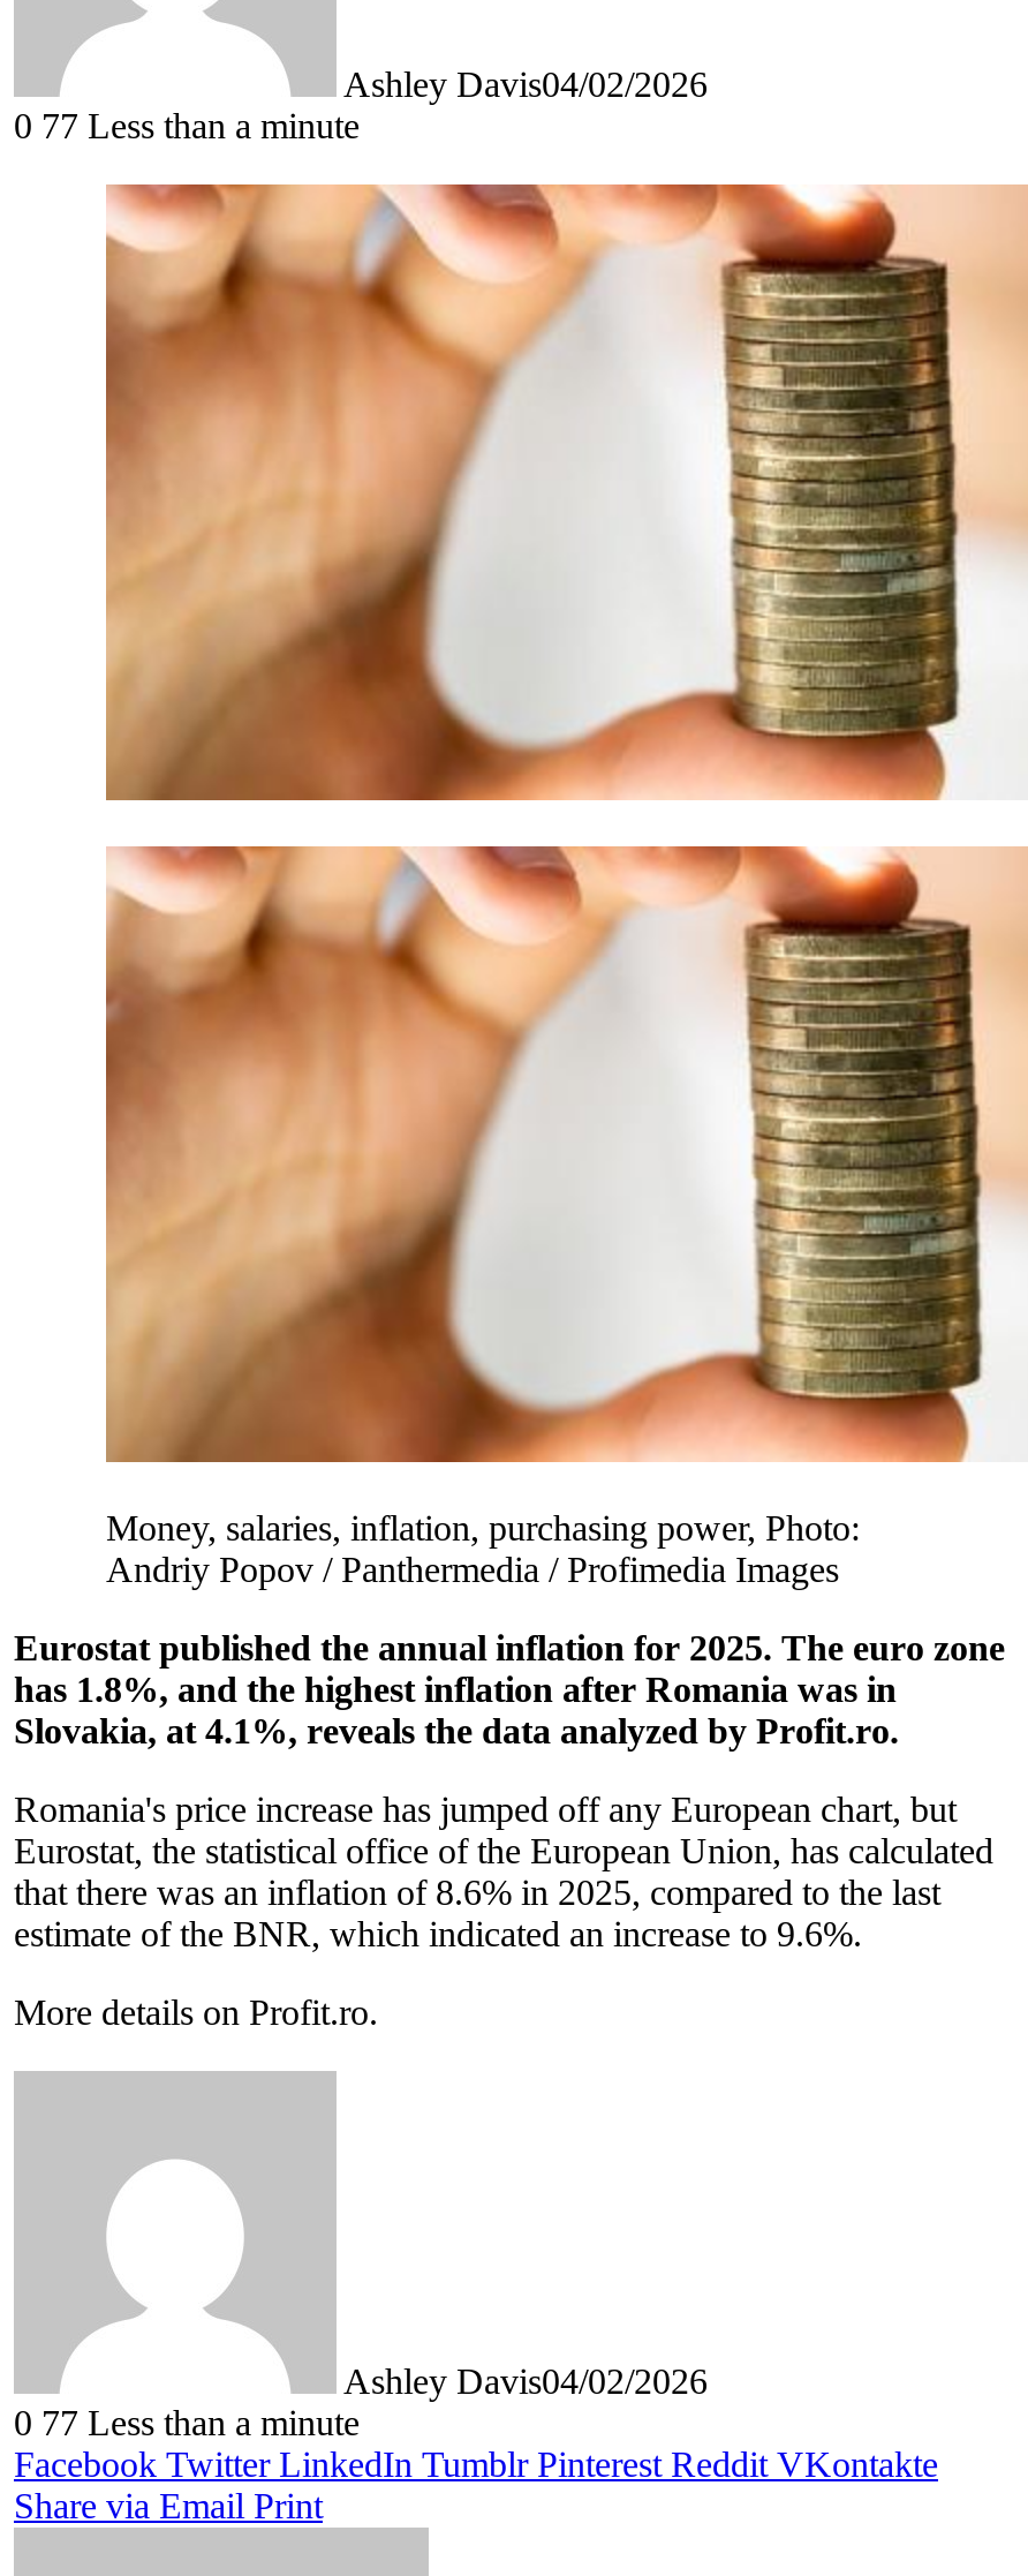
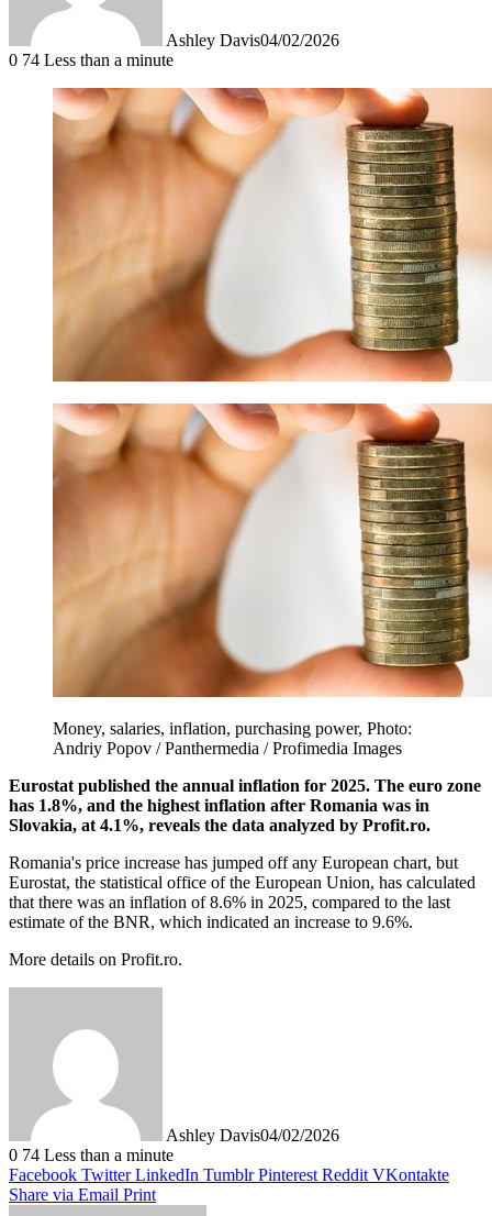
- 0 77 Less than a minute
+ 0 74 Less than a minute

- 0 77 Less than a minute
+ 0 74 Less than a minute
